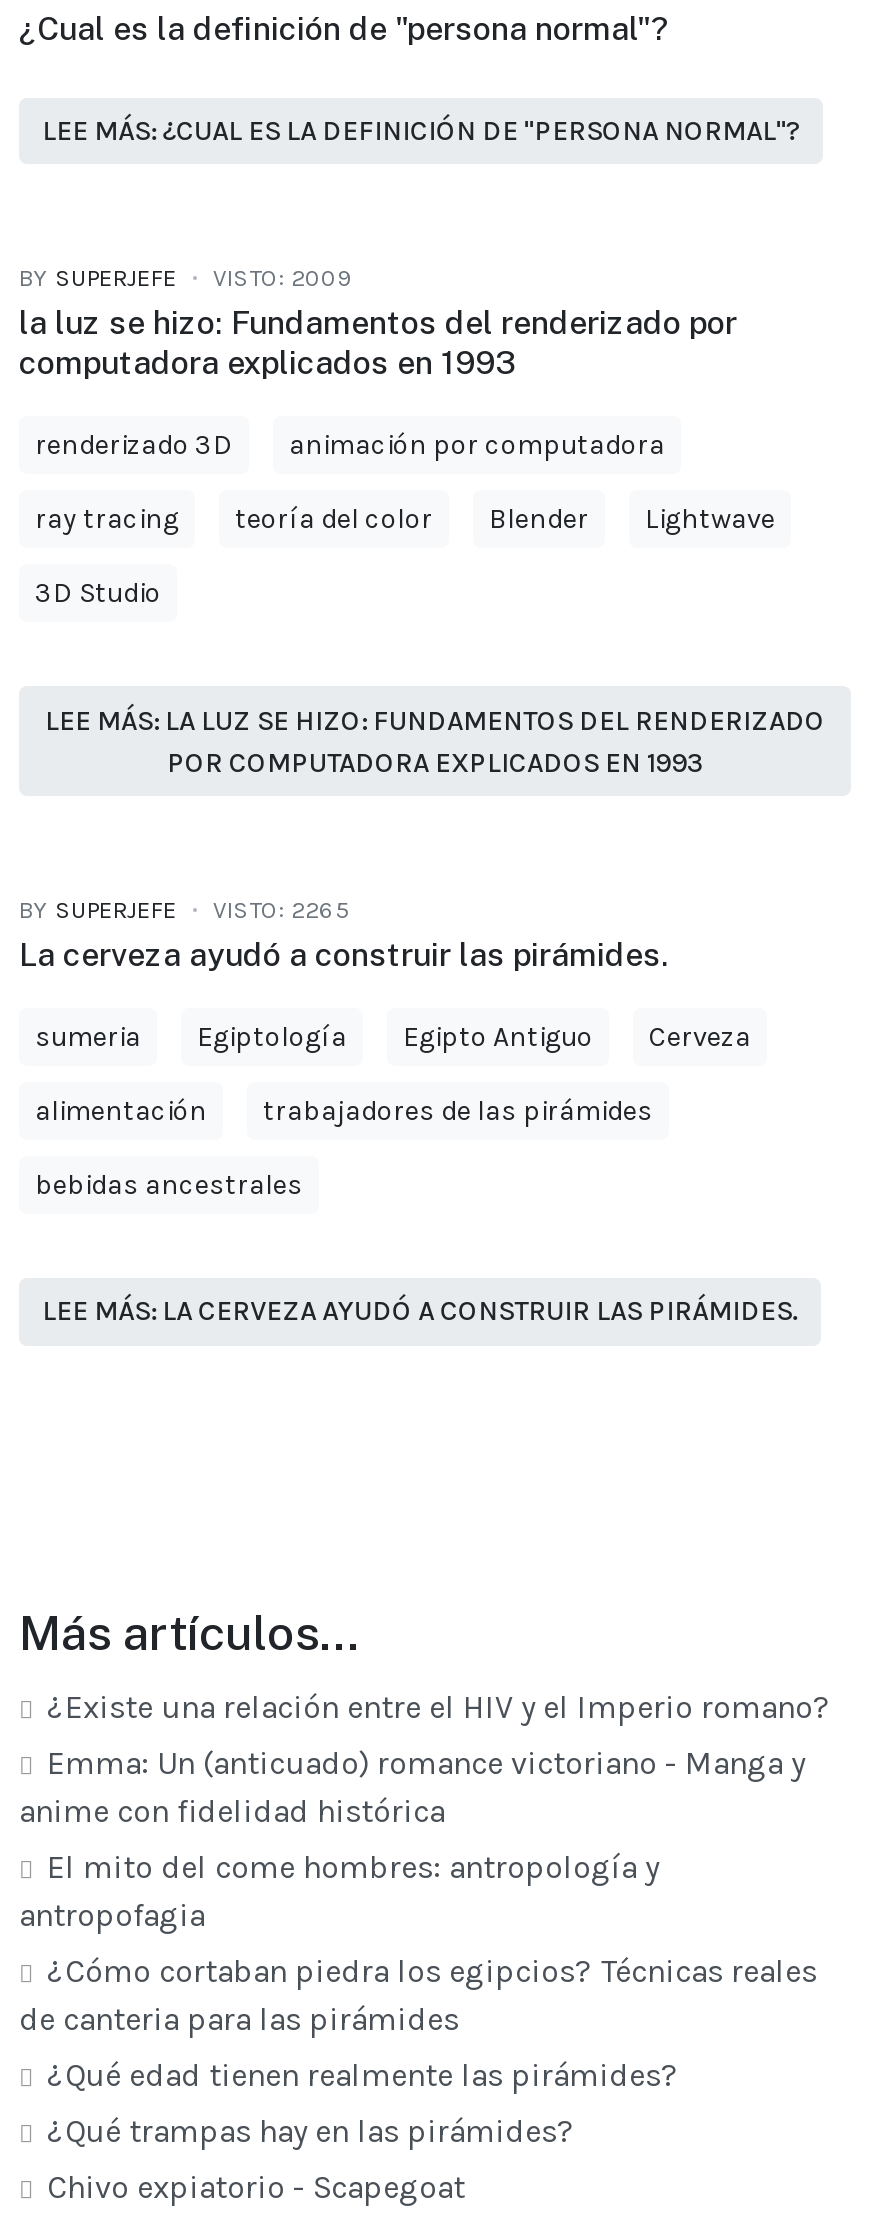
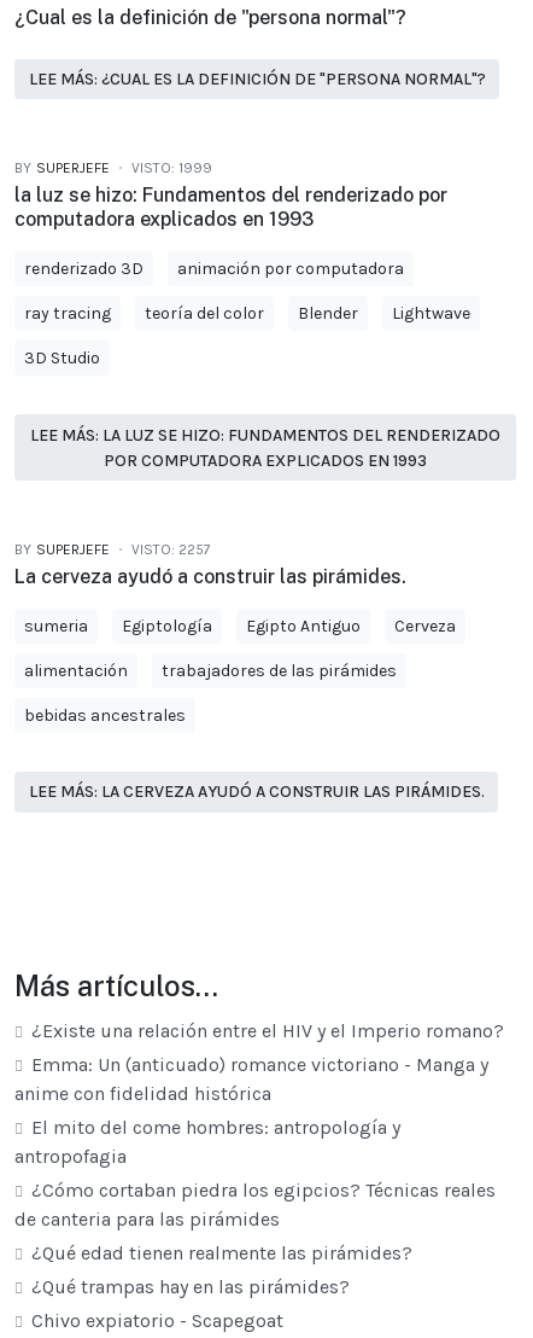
- BY SUPERJEFE VISTO: 2009
+ BY SUPERJEFE VISTO: 1999

- BY SUPERJEFE VISTO: 2265
+ BY SUPERJEFE VISTO: 2257
